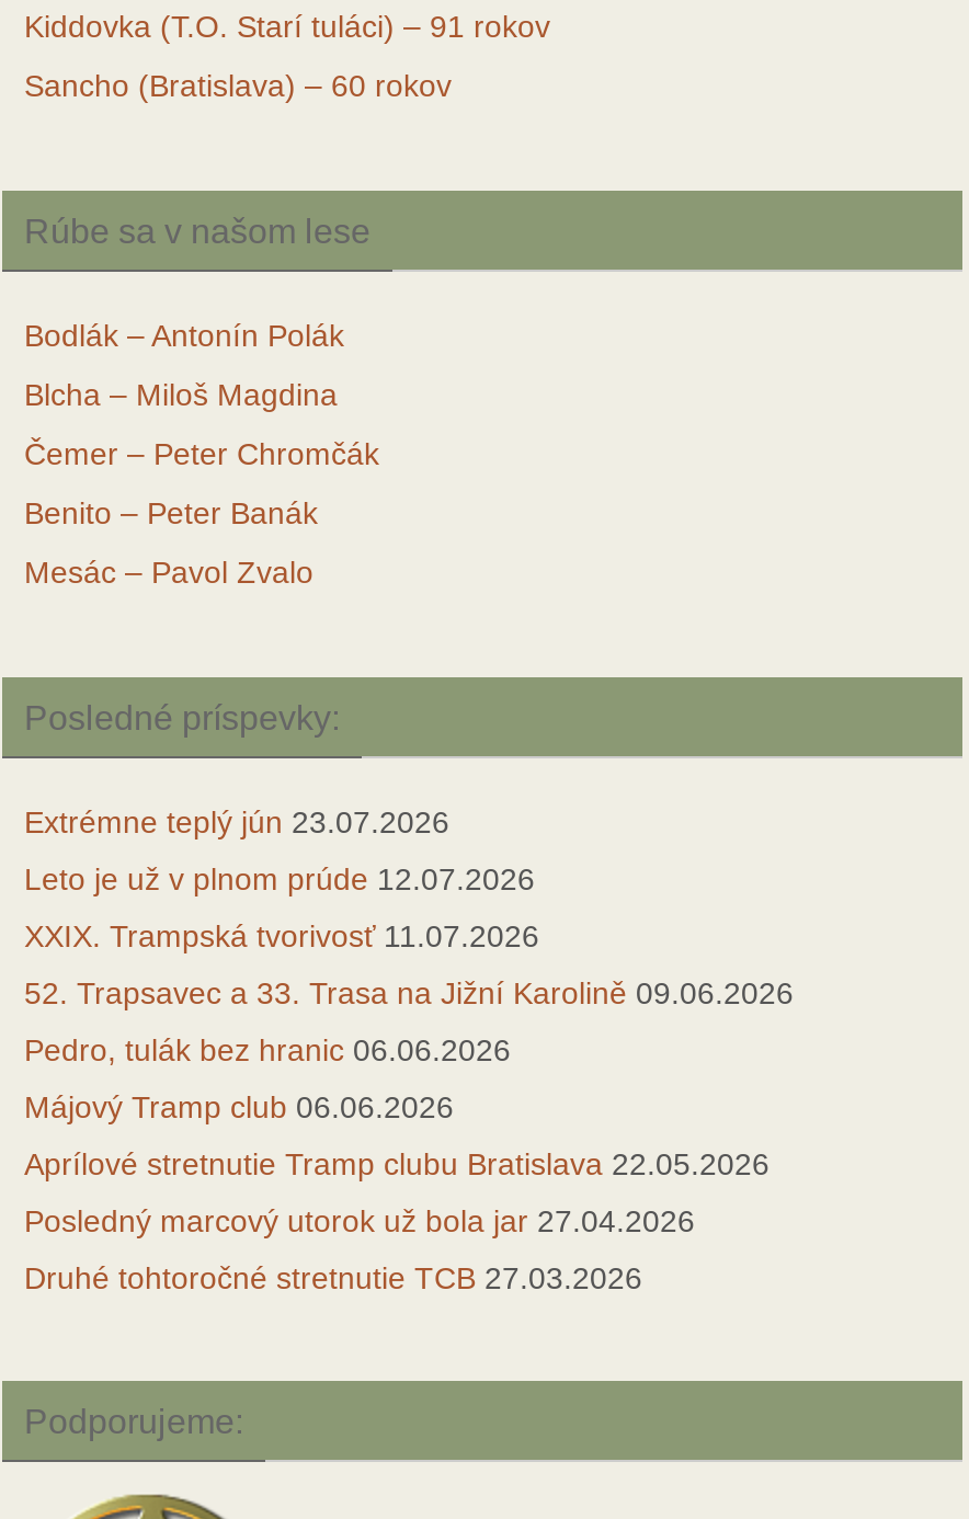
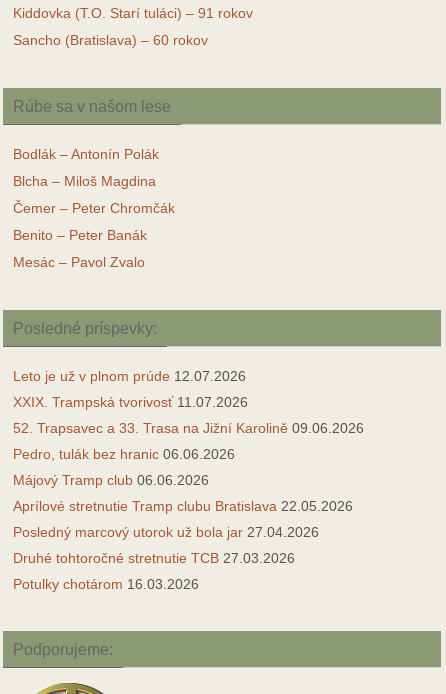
- Extrémne teplý jún 23.07.2026

moved up: Leto je už v plnom prúde 12.07.2026 | XXIX. Trampská tvorivosť 11.07.2026 | 52. Trapsavec a 33. Trasa na Jižní Karolině 09.06.2026 | Pedro, tulák bez hranic 06.06.2026 | Májový Tramp club 06.06.2026 | Aprílové stretnutie Tramp clubu Bratislava 22.05.2026 | Posledný marcový utorok už bola jar 27.04.2026 | Druhé tohtoročné stretnutie TCB 27.03.2026

+ Potulky chotárom 16.03.2026
